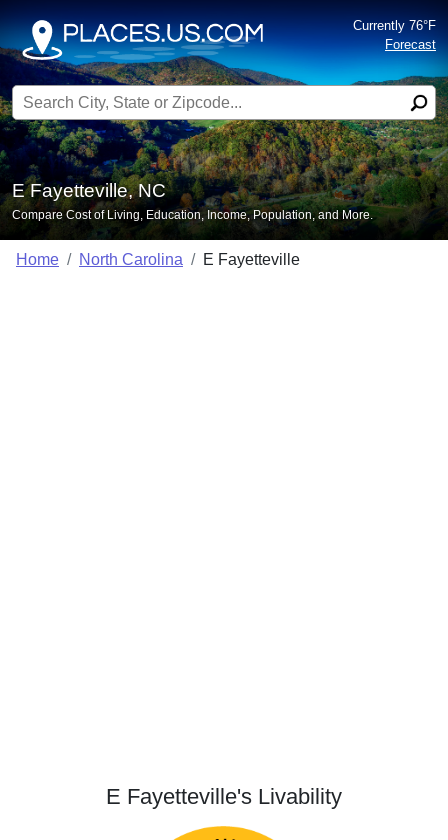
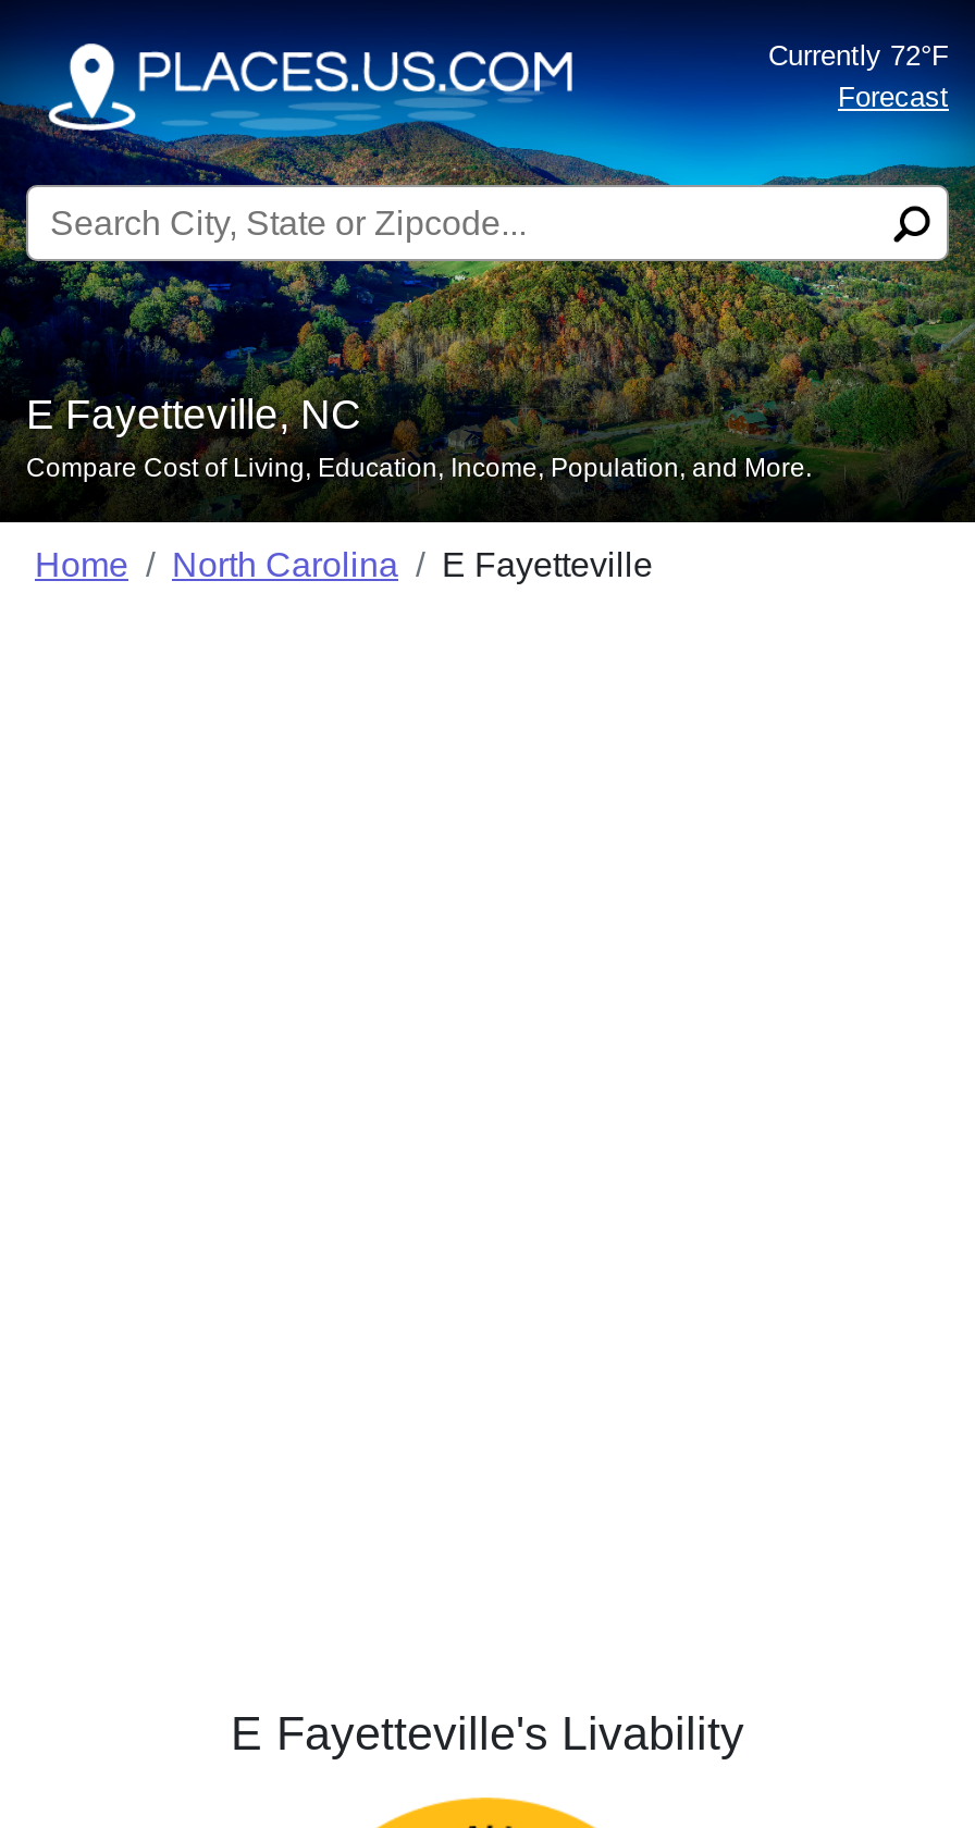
- Currently 76°F
+ Currently 72°F
